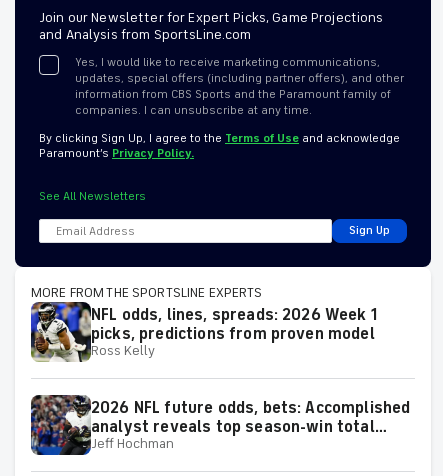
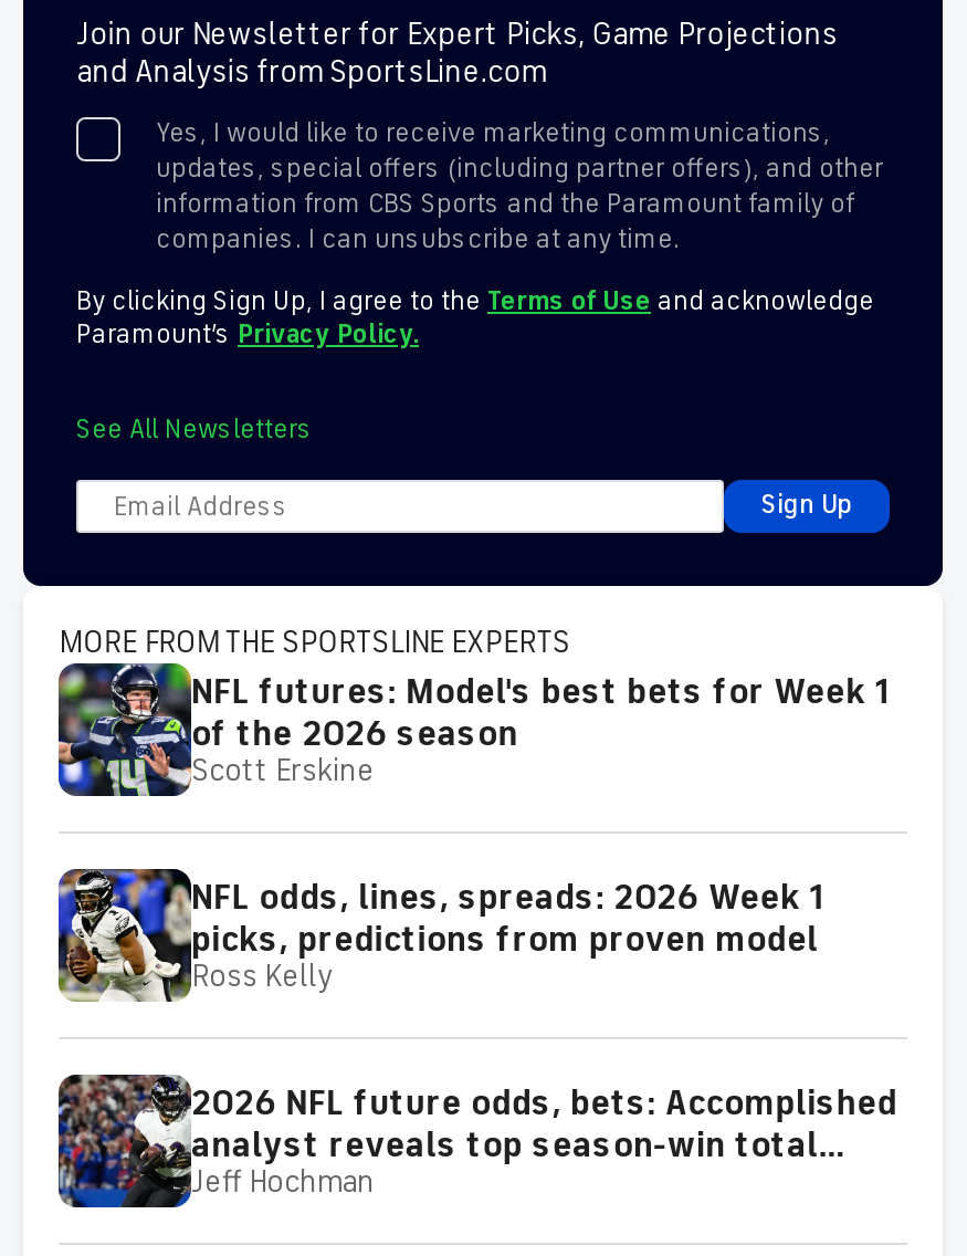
+ [image]
+ NFL futures: Model's best bets for Week 1
+ of the 2026 season
+ Scott Erskine
